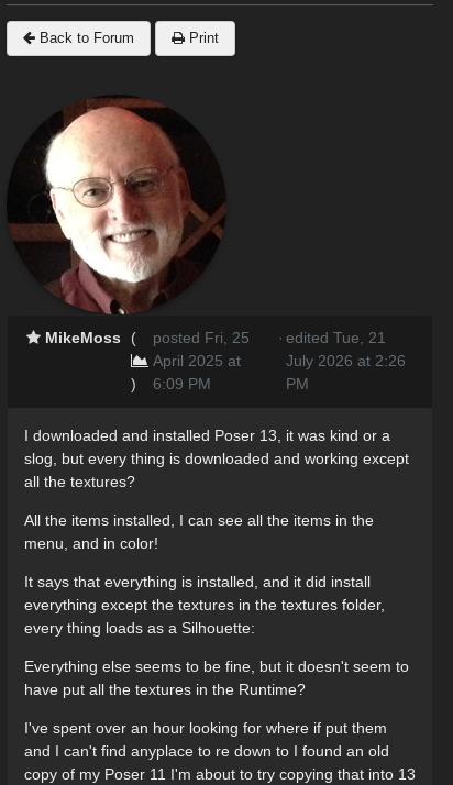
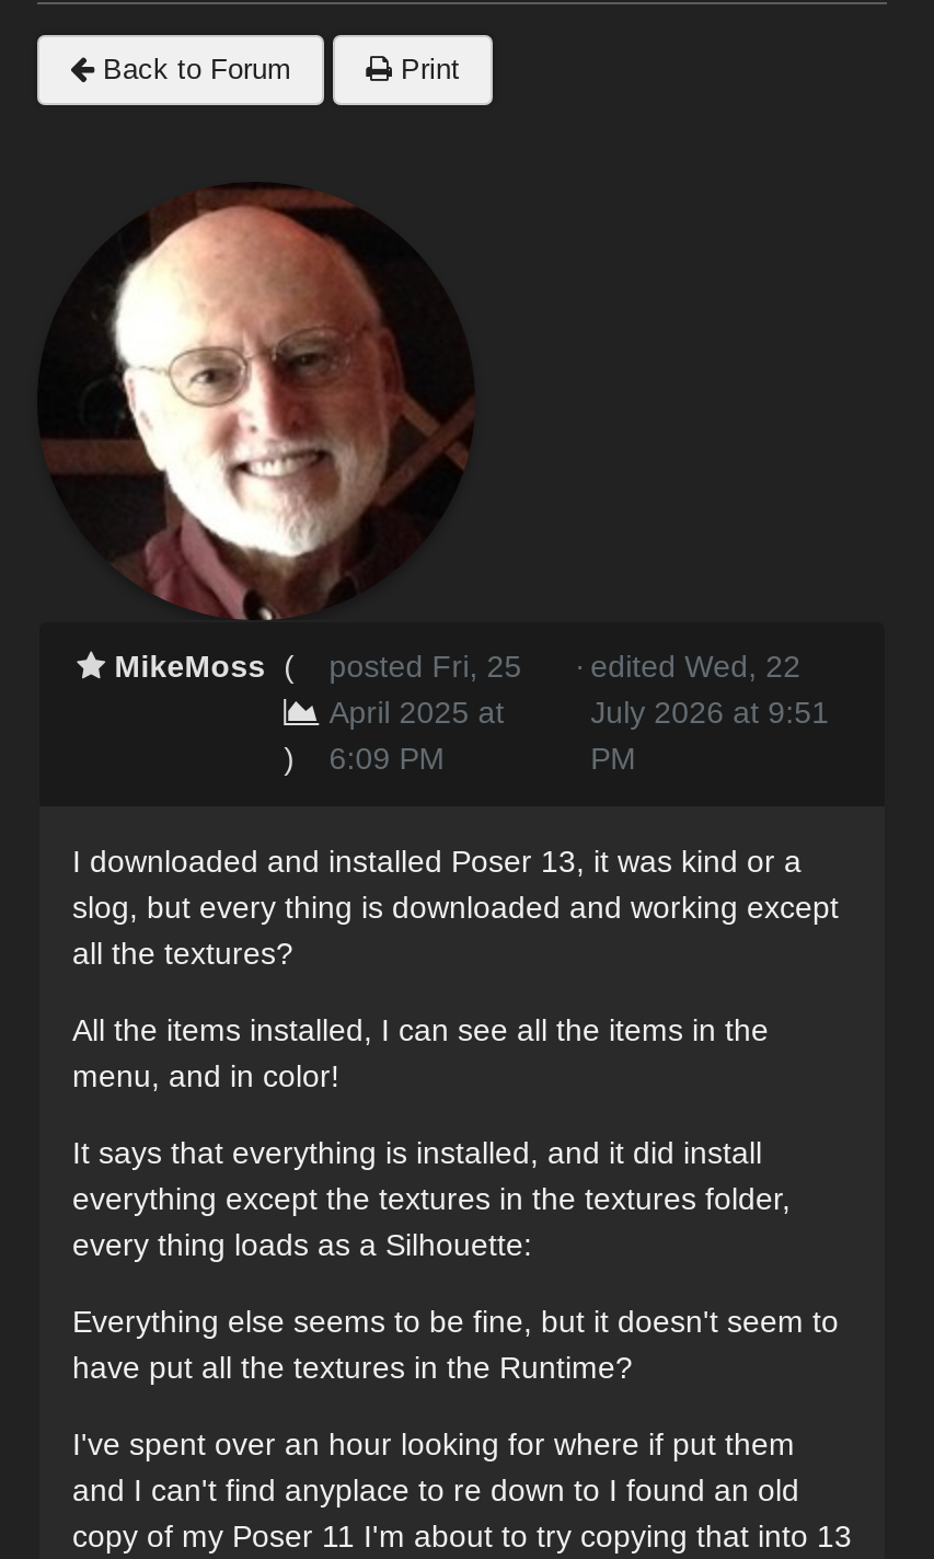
- MikeMoss ( posted Fri, 25 · edited Tue, 21
+ MikeMoss ( posted Fri, 25 · edited Wed, 22

- July 2026 at 2:26
+ July 2026 at 9:51
